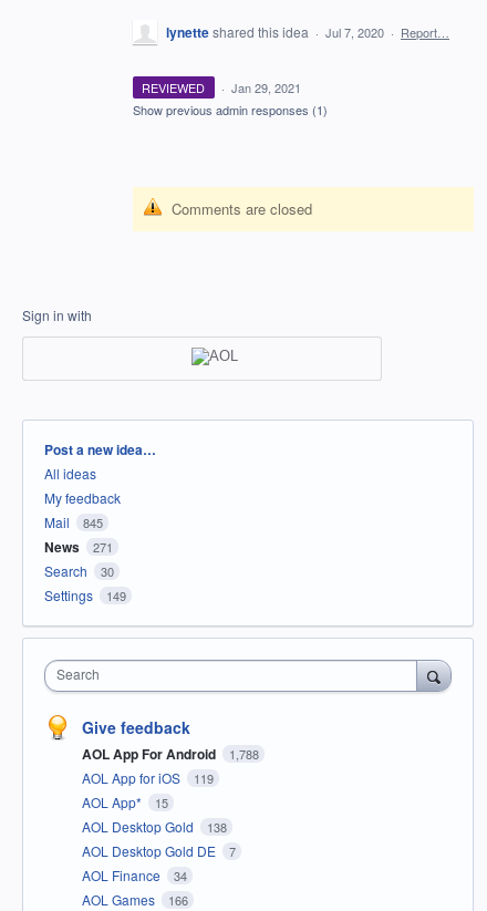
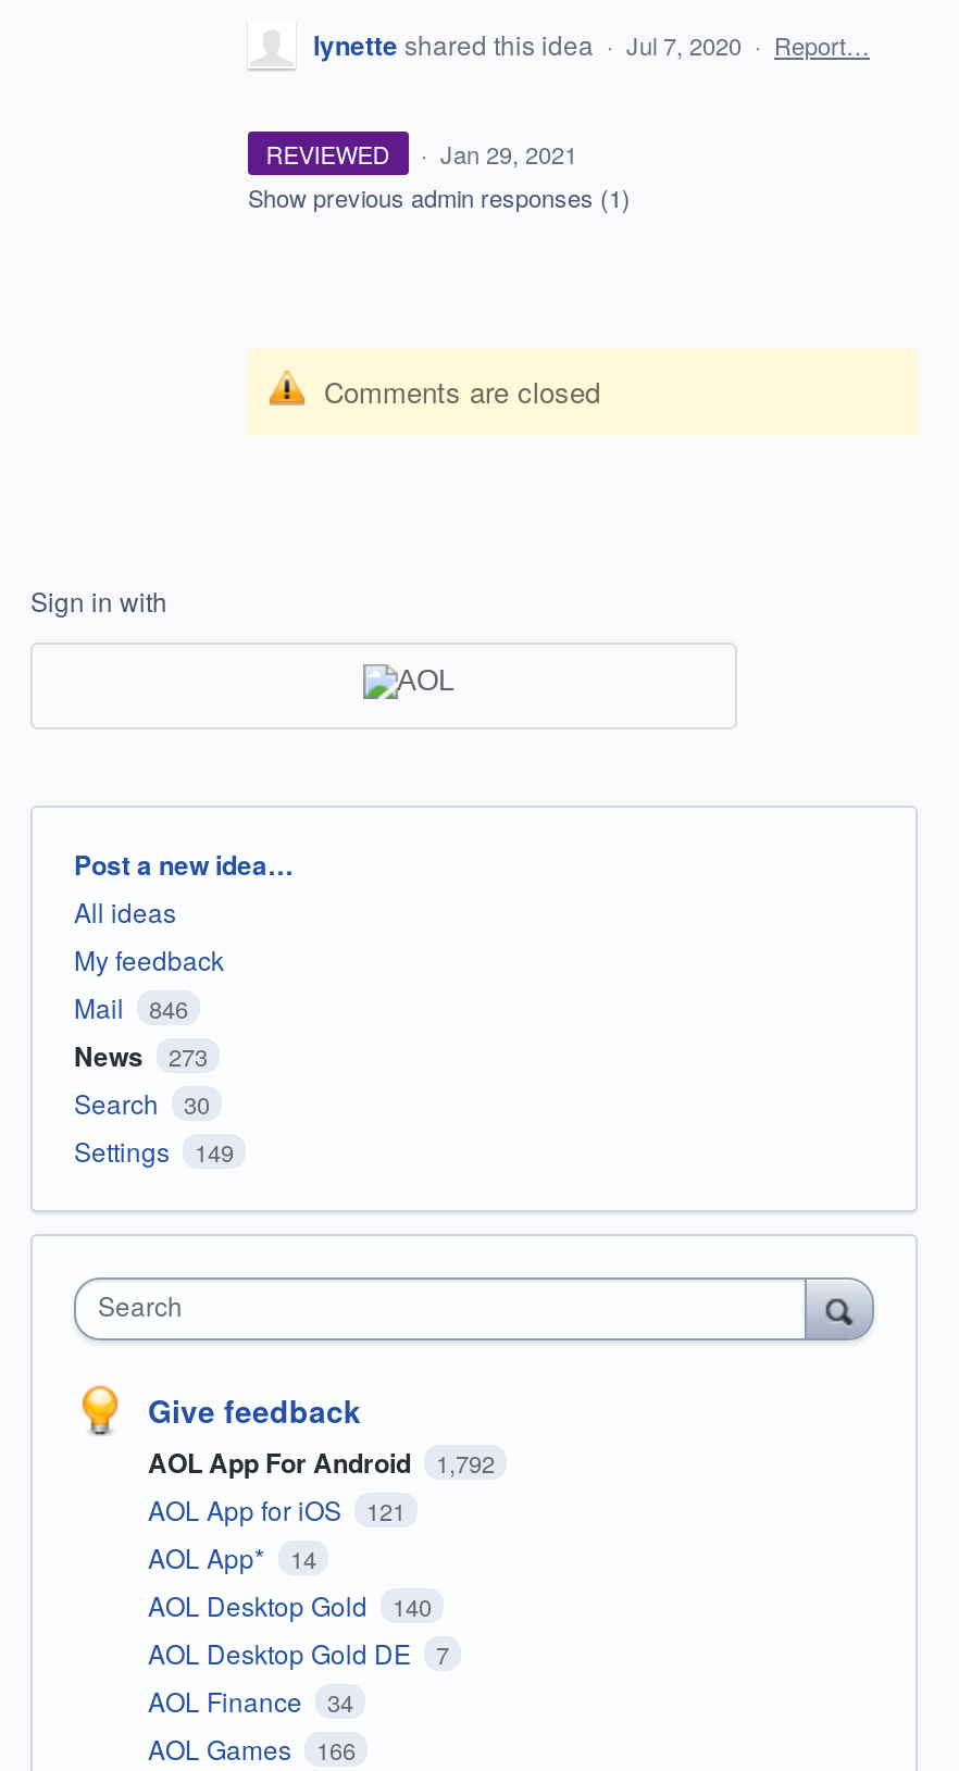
- Mail 845
+ Mail 846

- News 271
+ News 273

- AOL App For Android 1,788
+ AOL App For Android 1,792

- AOL App for iOS 119
+ AOL App for iOS 121

- AOL App* 15
+ AOL App* 14

- AOL Desktop Gold 138
+ AOL Desktop Gold 140
